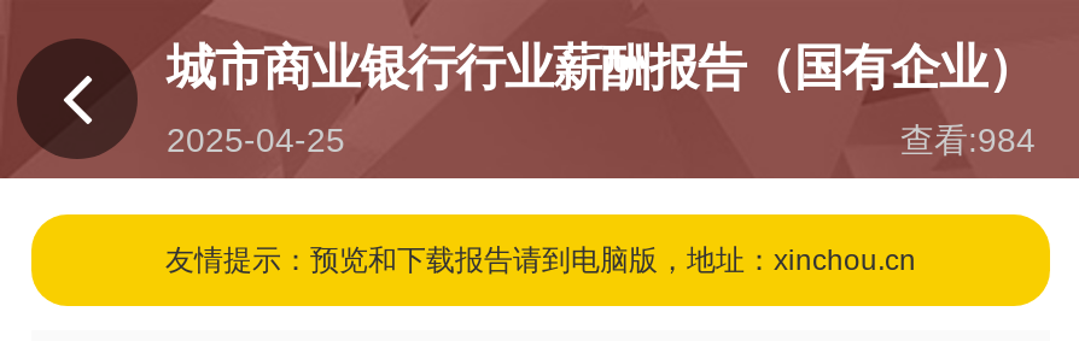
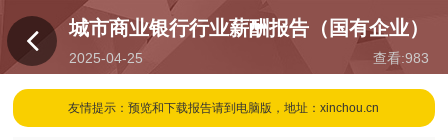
- 查看:984
+ 查看:983
